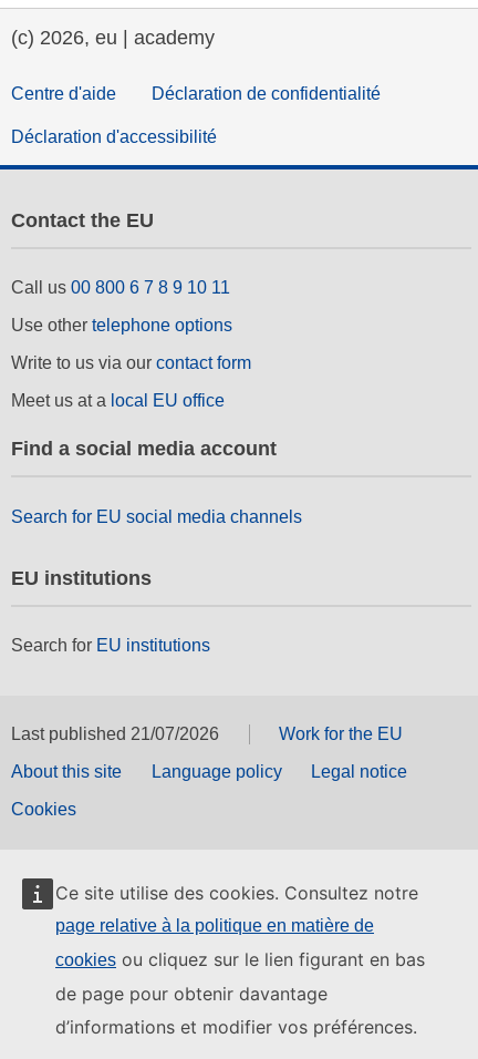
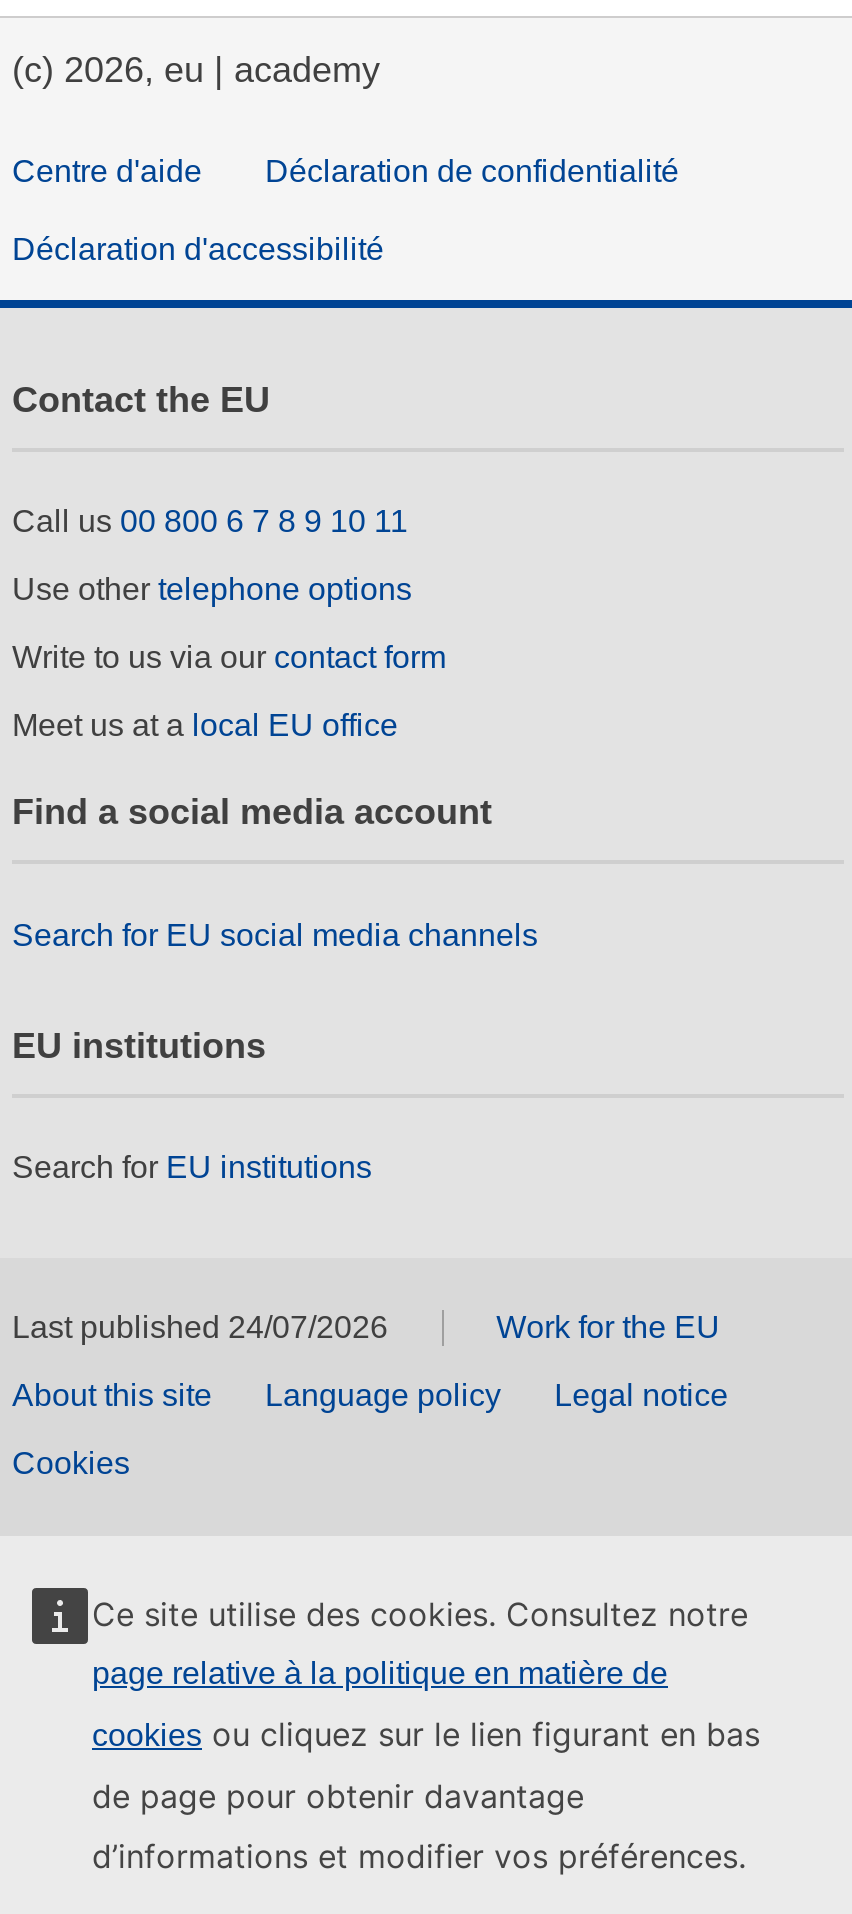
- Last published 21/07/2026
+ Last published 24/07/2026
